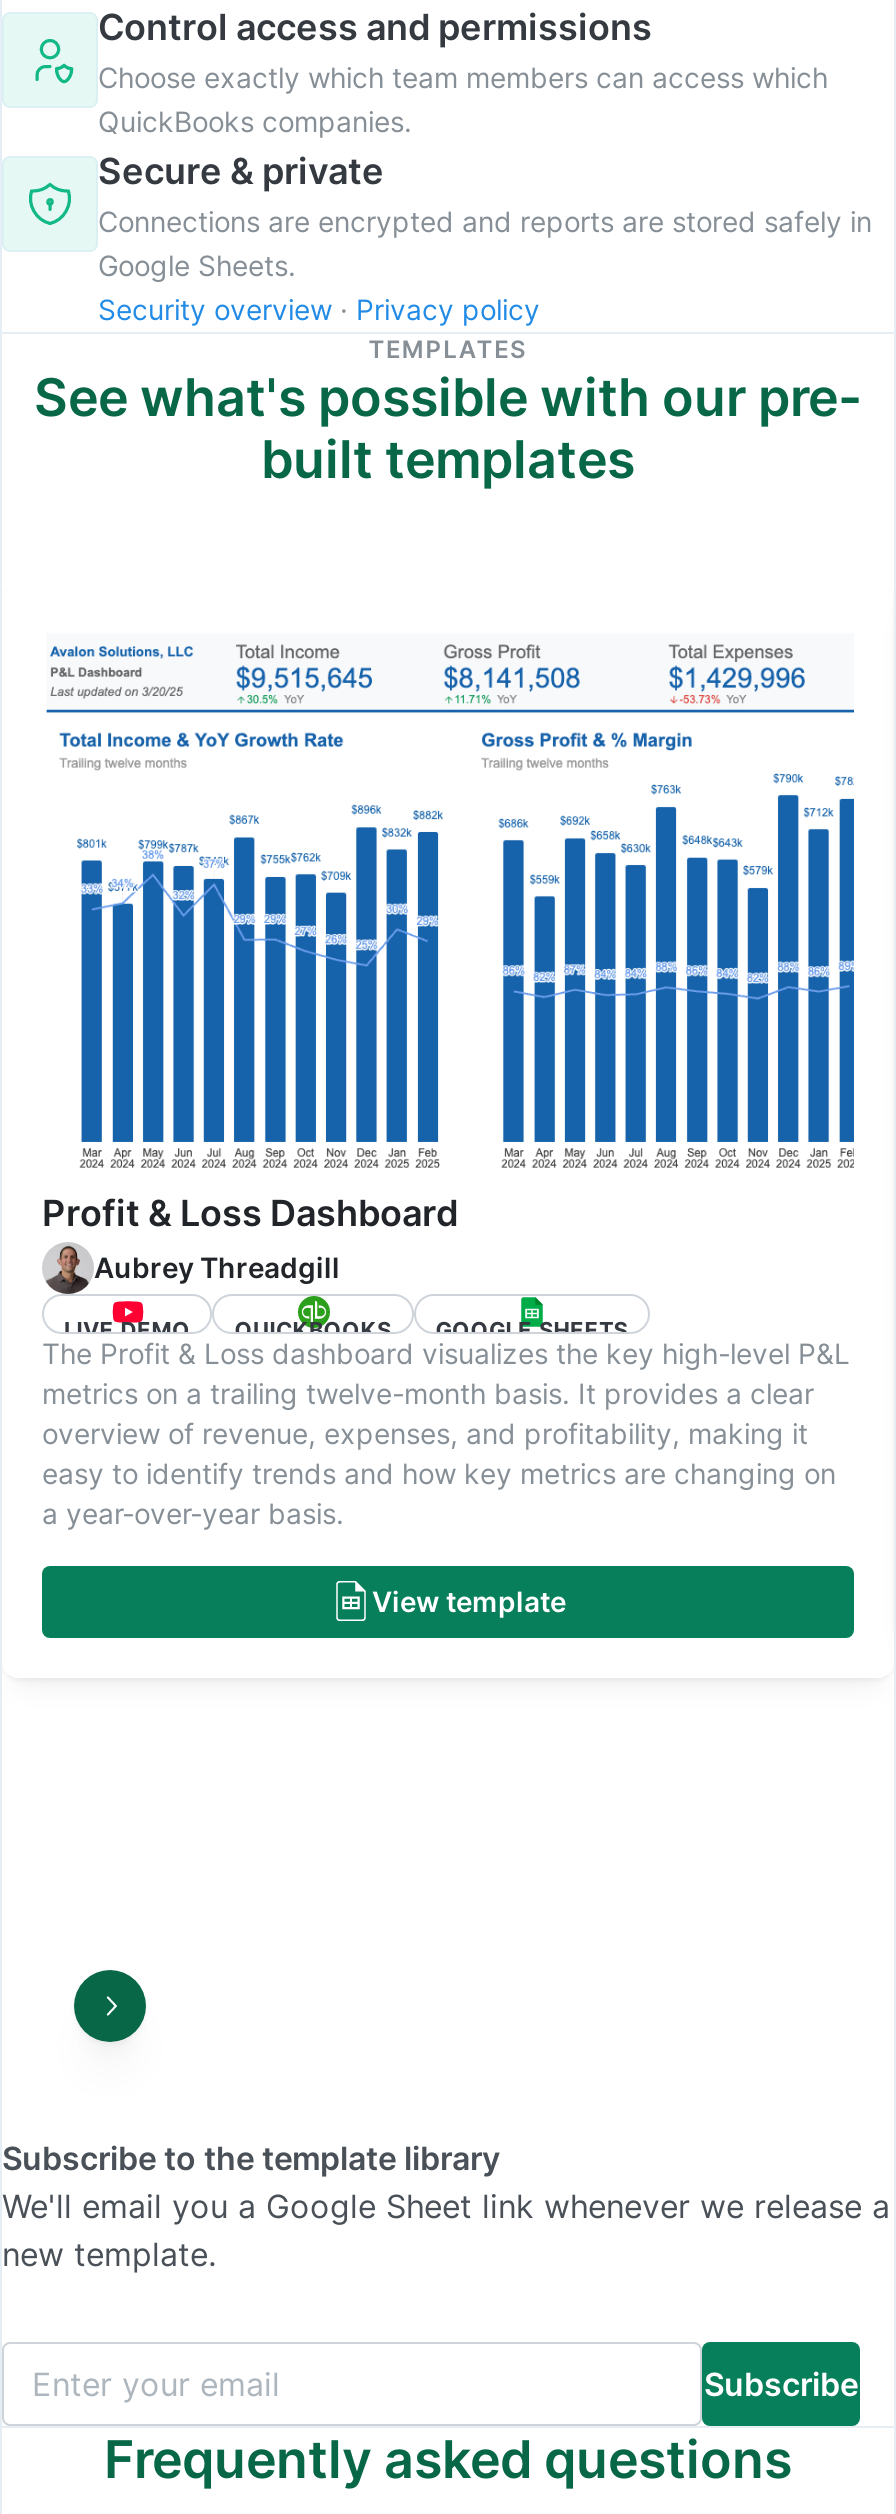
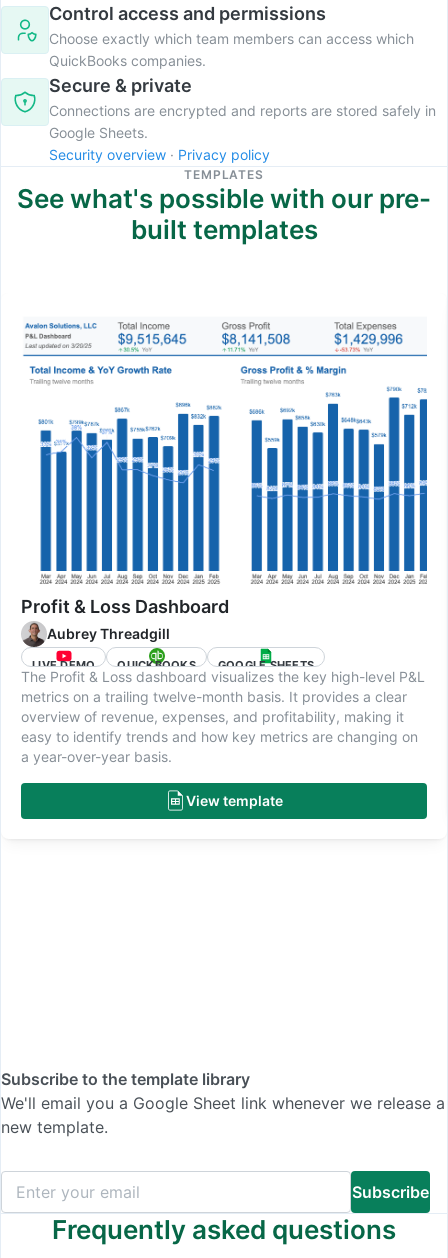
- [image]
